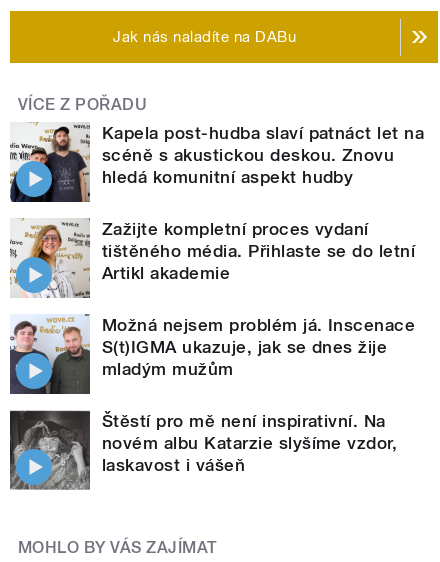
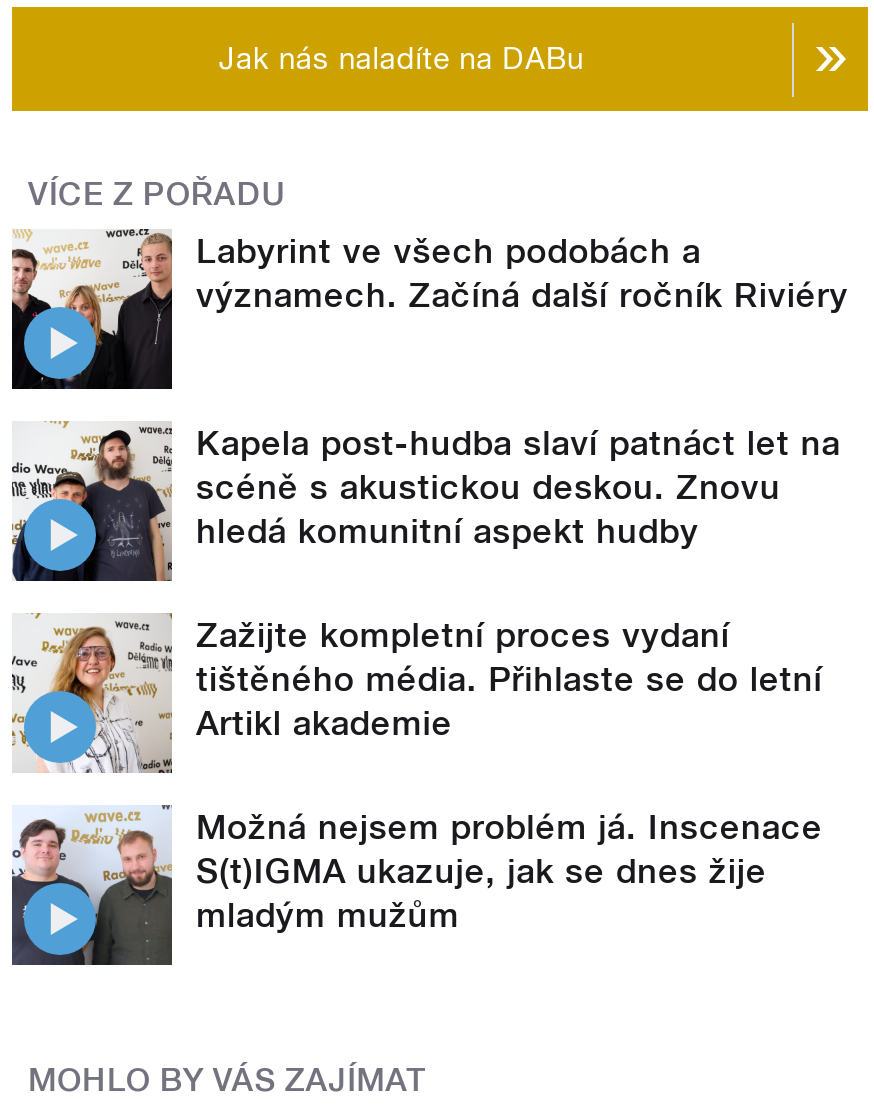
+ [image]
+ Labyrint ve všech podobách a
+ významech. Začíná další ročník Riviéry

moved down: [image] | Kapela post-hudba slaví patnáct let na | scéně s akustickou deskou. Znovu | ... | S(t)IGMA ukazuje, jak se dnes žije | mladým mužům

- [image]
- Štěstí pro mě není inspirativní. Na
- novém albu Katarzie slyšíme vzdor,
- laskavost i vášeň
